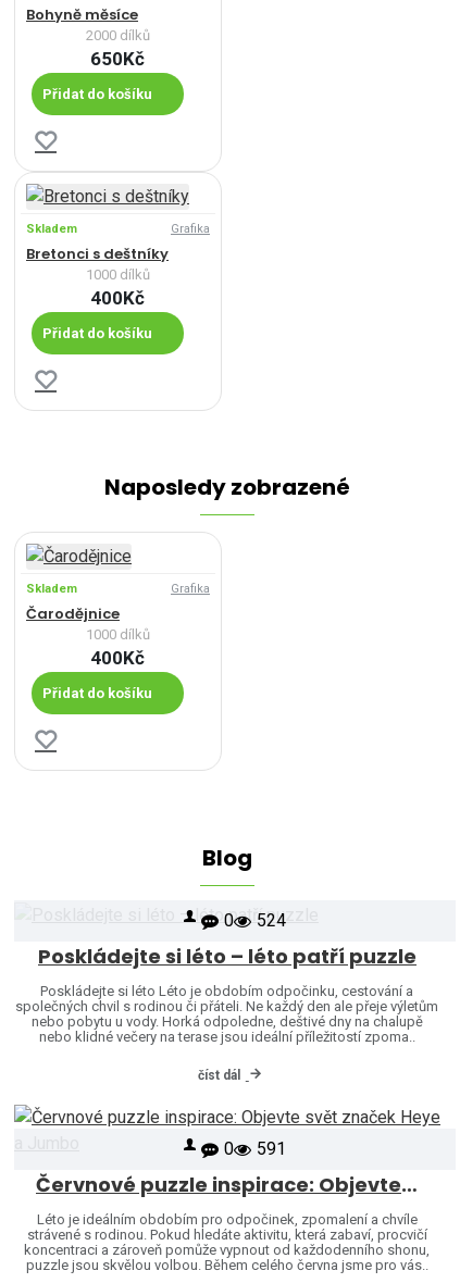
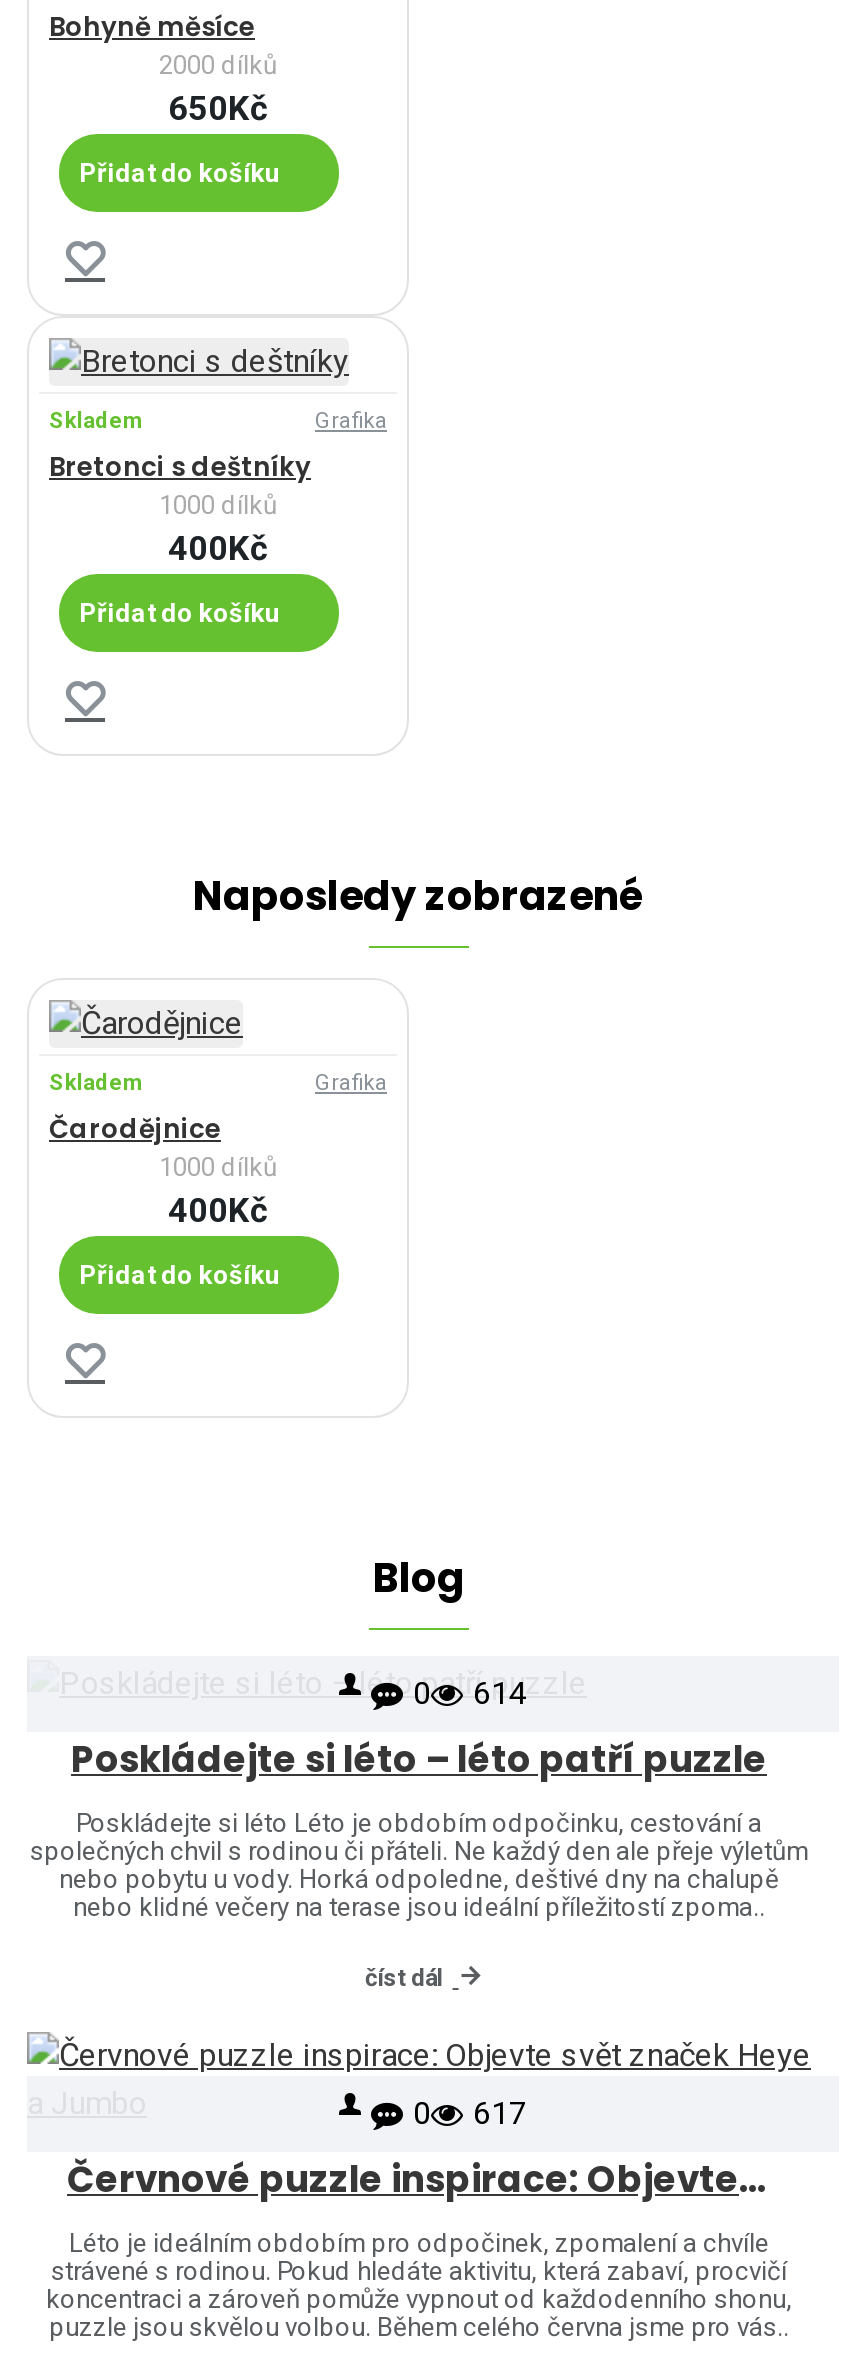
- 0 524
+ 0 614

- 0 591
+ 0 617
